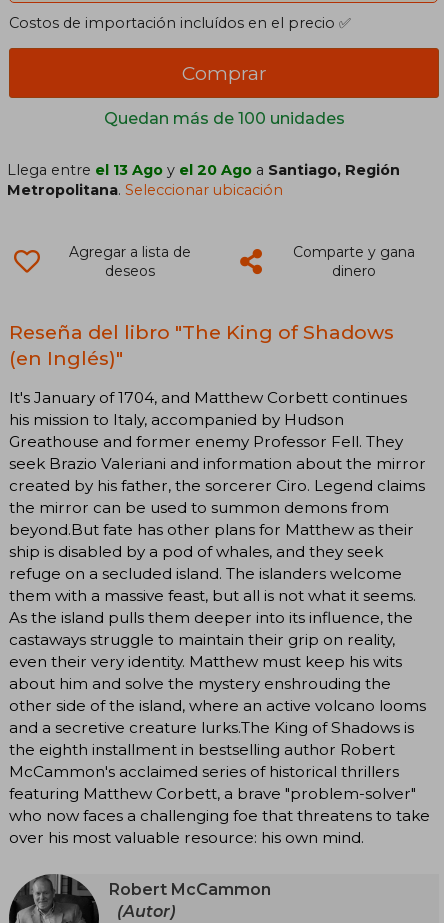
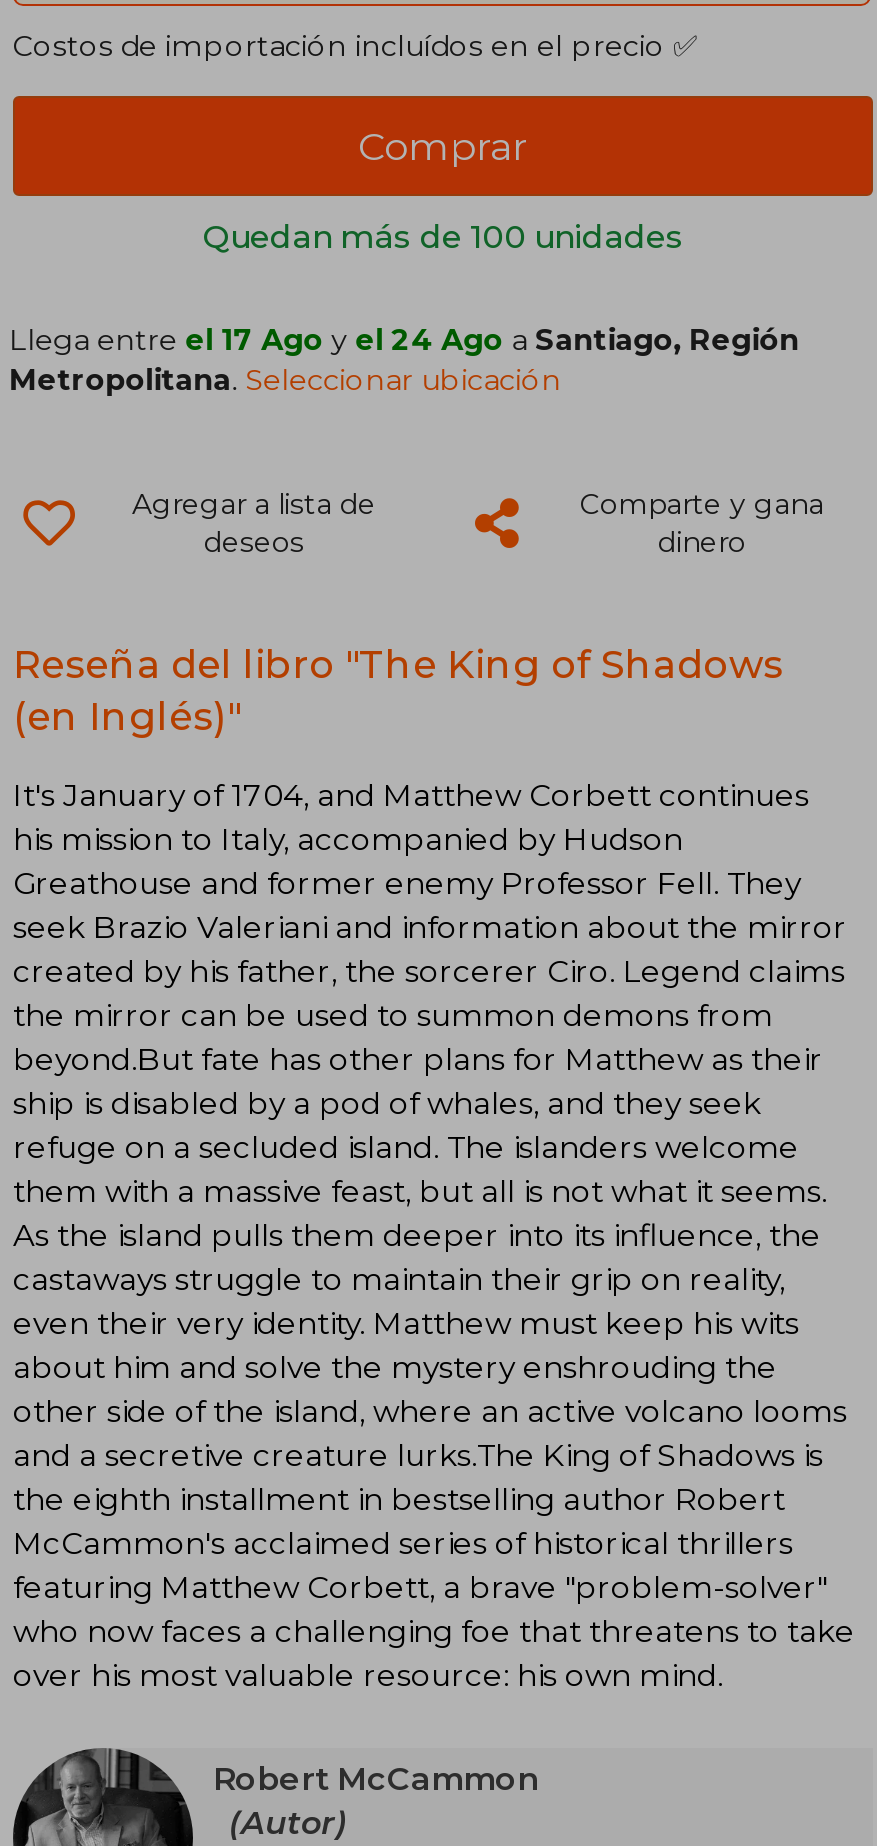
- Llega entre el 13 Ago y el 20 Ago a Santiago, Región
+ Llega entre el 17 Ago y el 24 Ago a Santiago, Región
